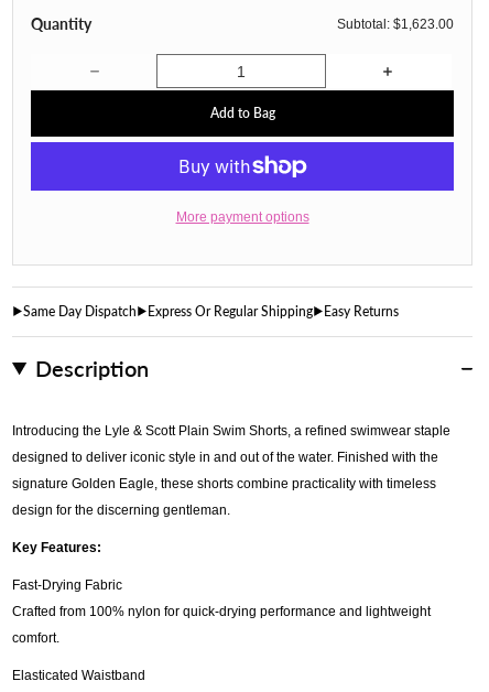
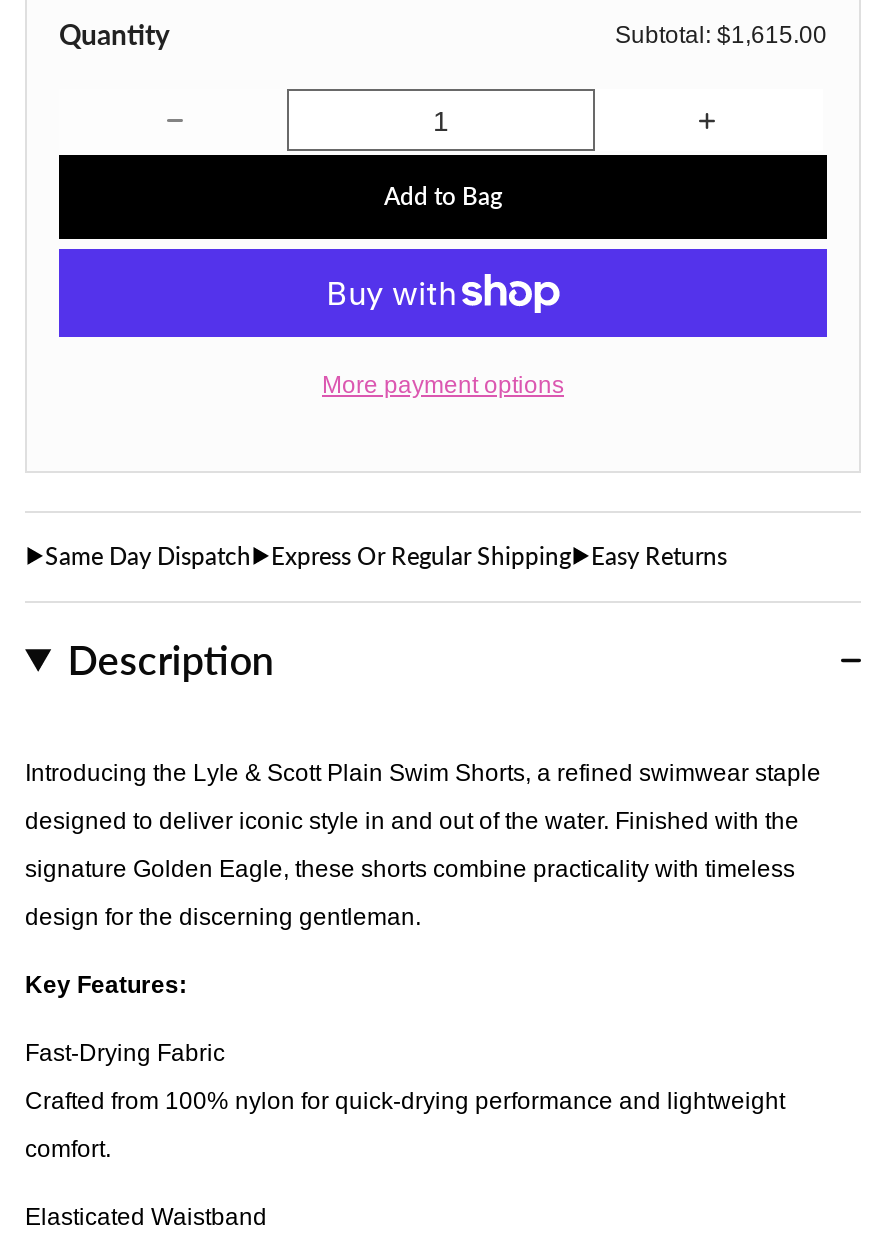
- Subtotal: $1,623.00
+ Subtotal: $1,615.00
